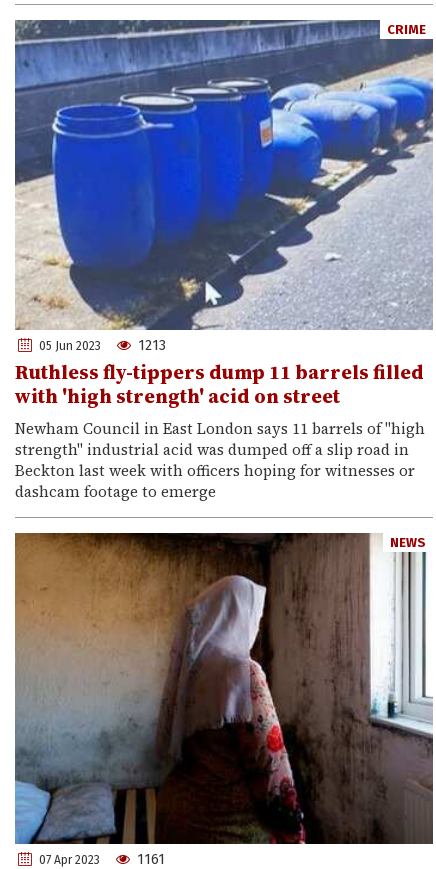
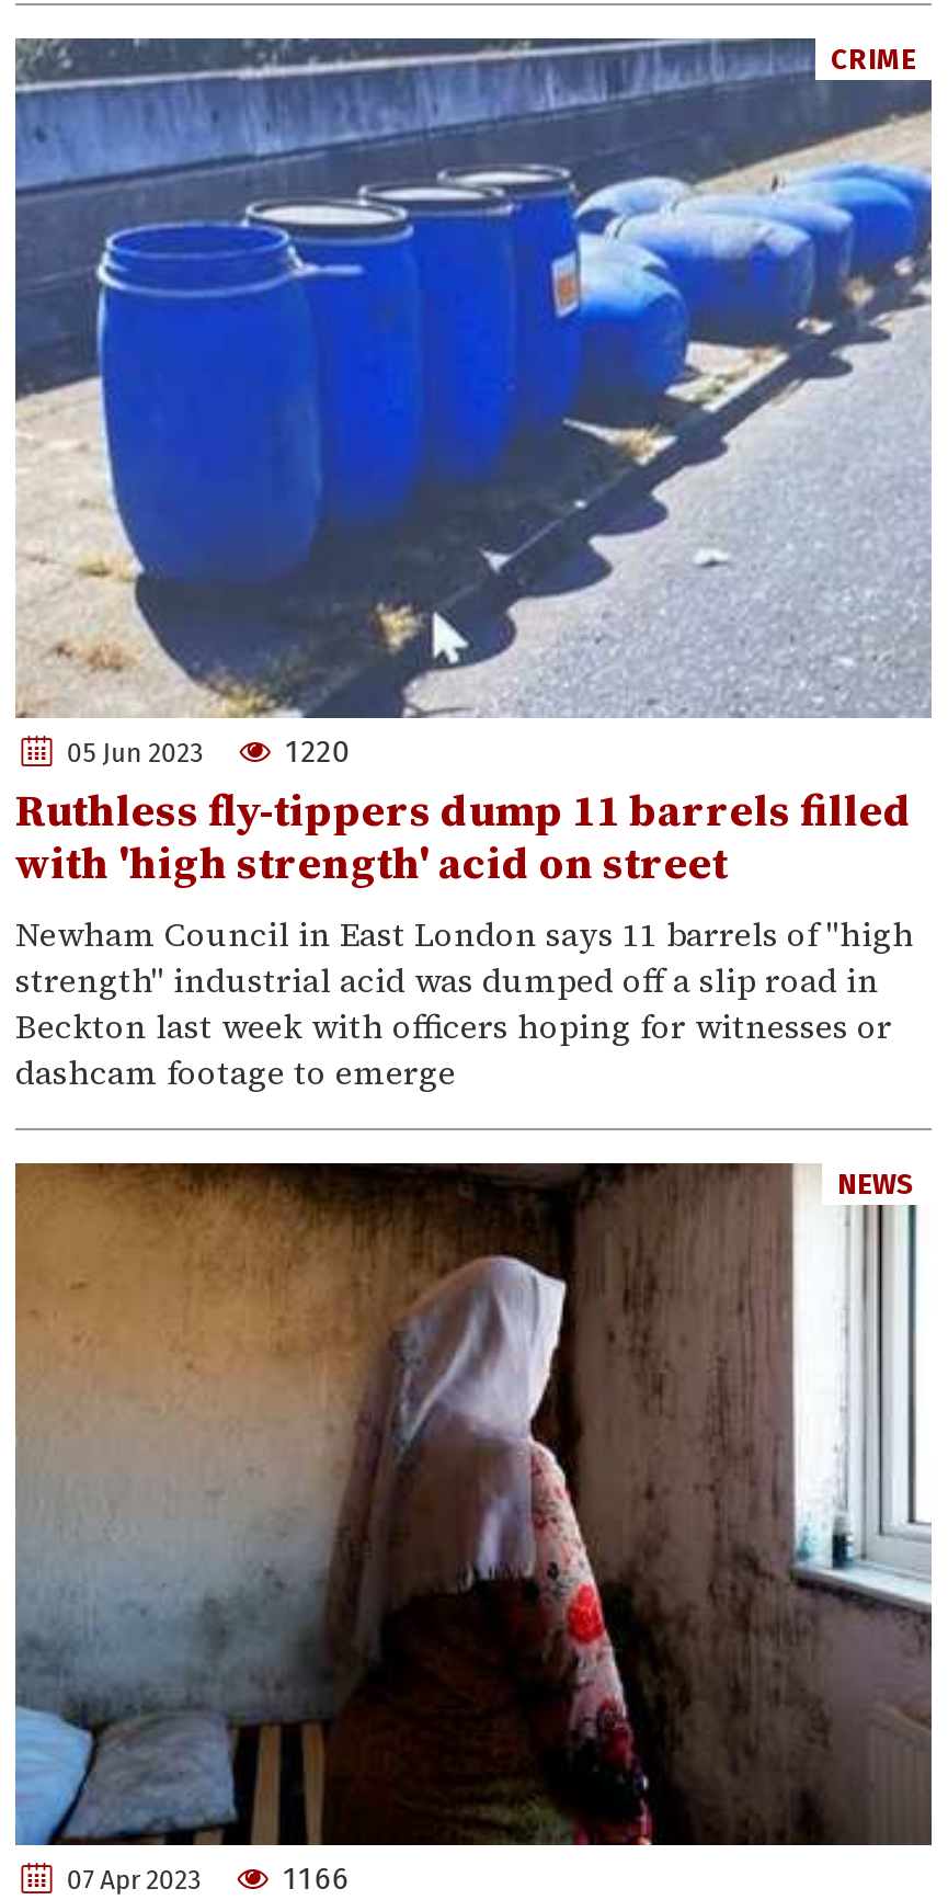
- 1213
+ 1220

- 1161
+ 1166
